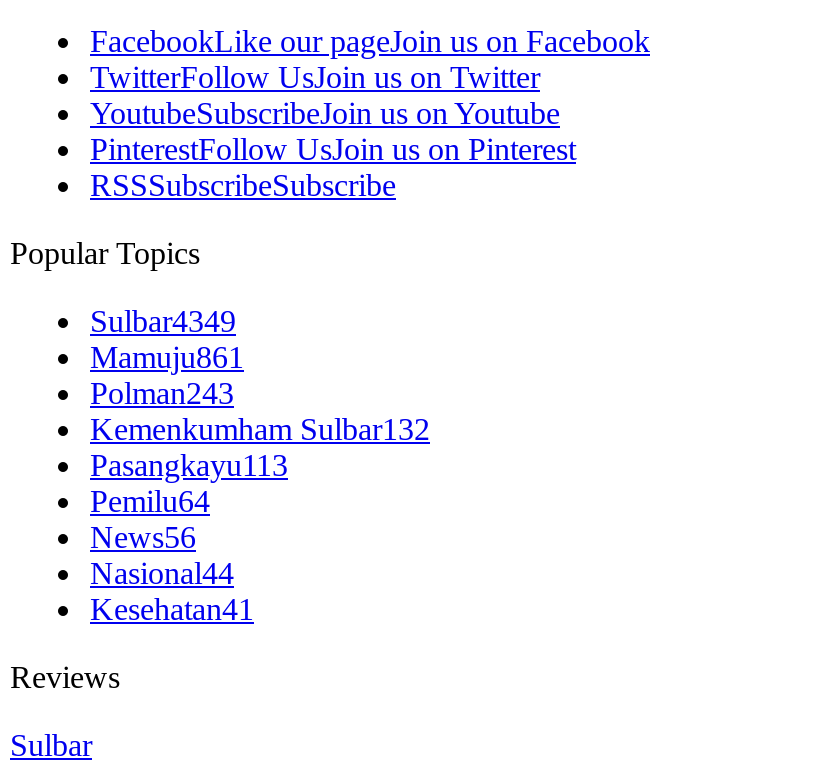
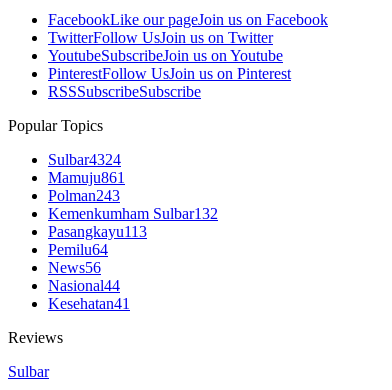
- Sulbar4349
+ Sulbar4324
